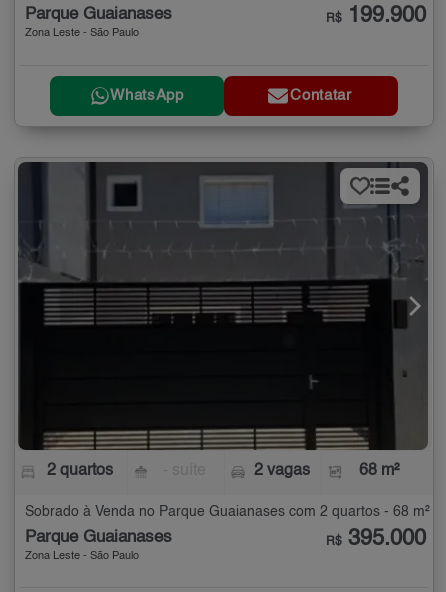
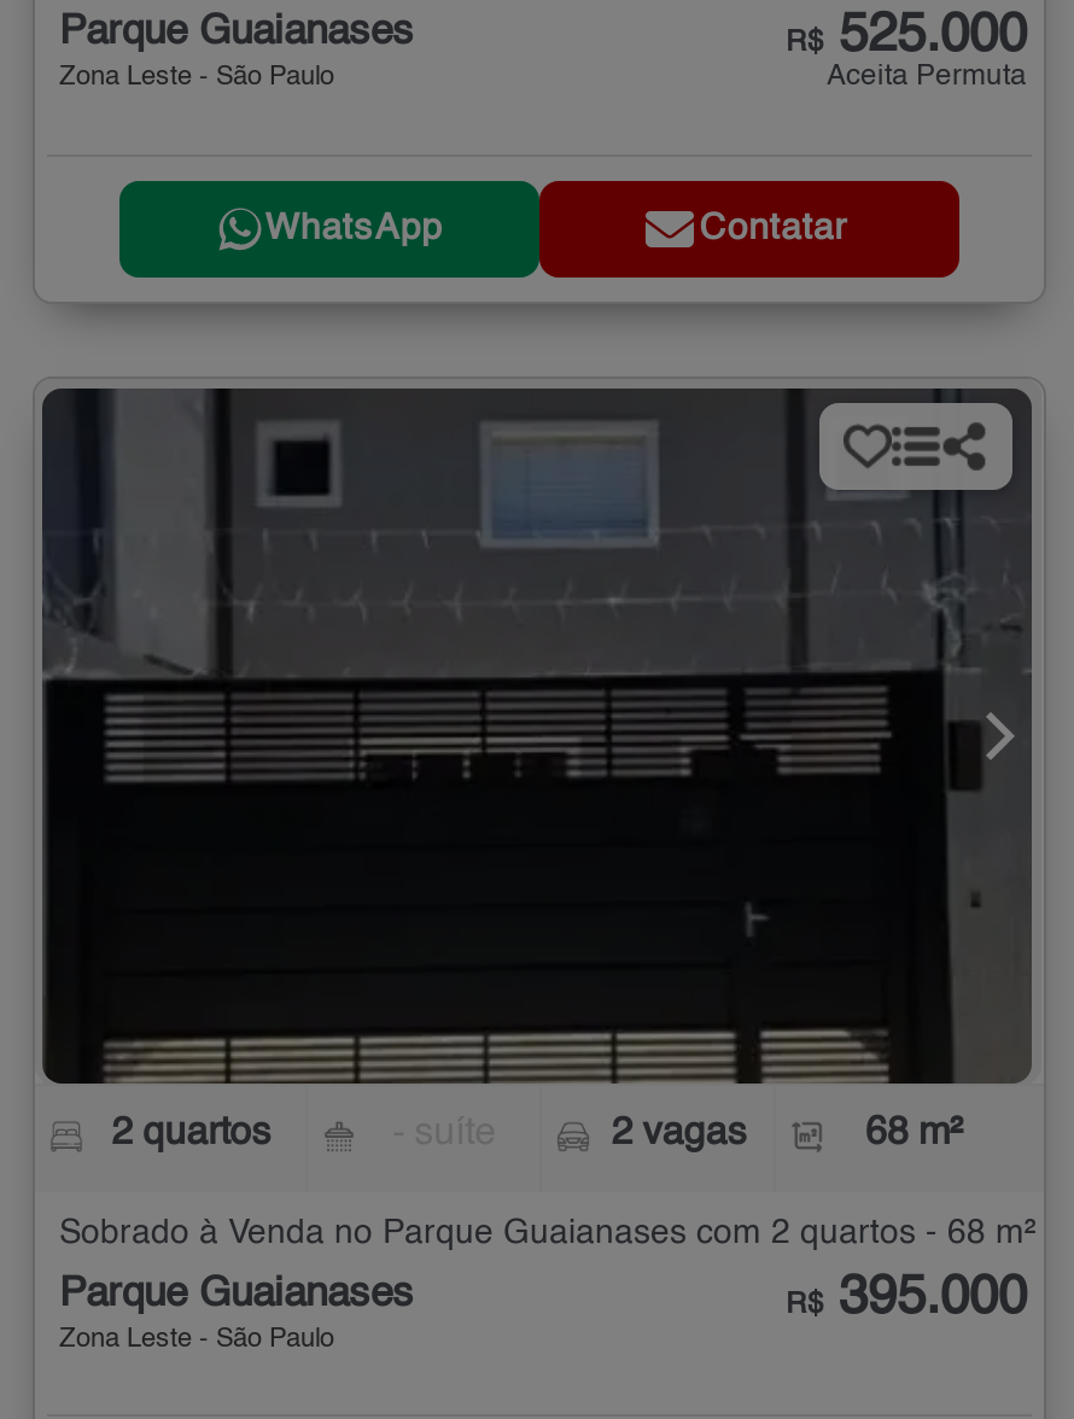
- R$199.900
+ R$525.000
+ Aceita Permuta
